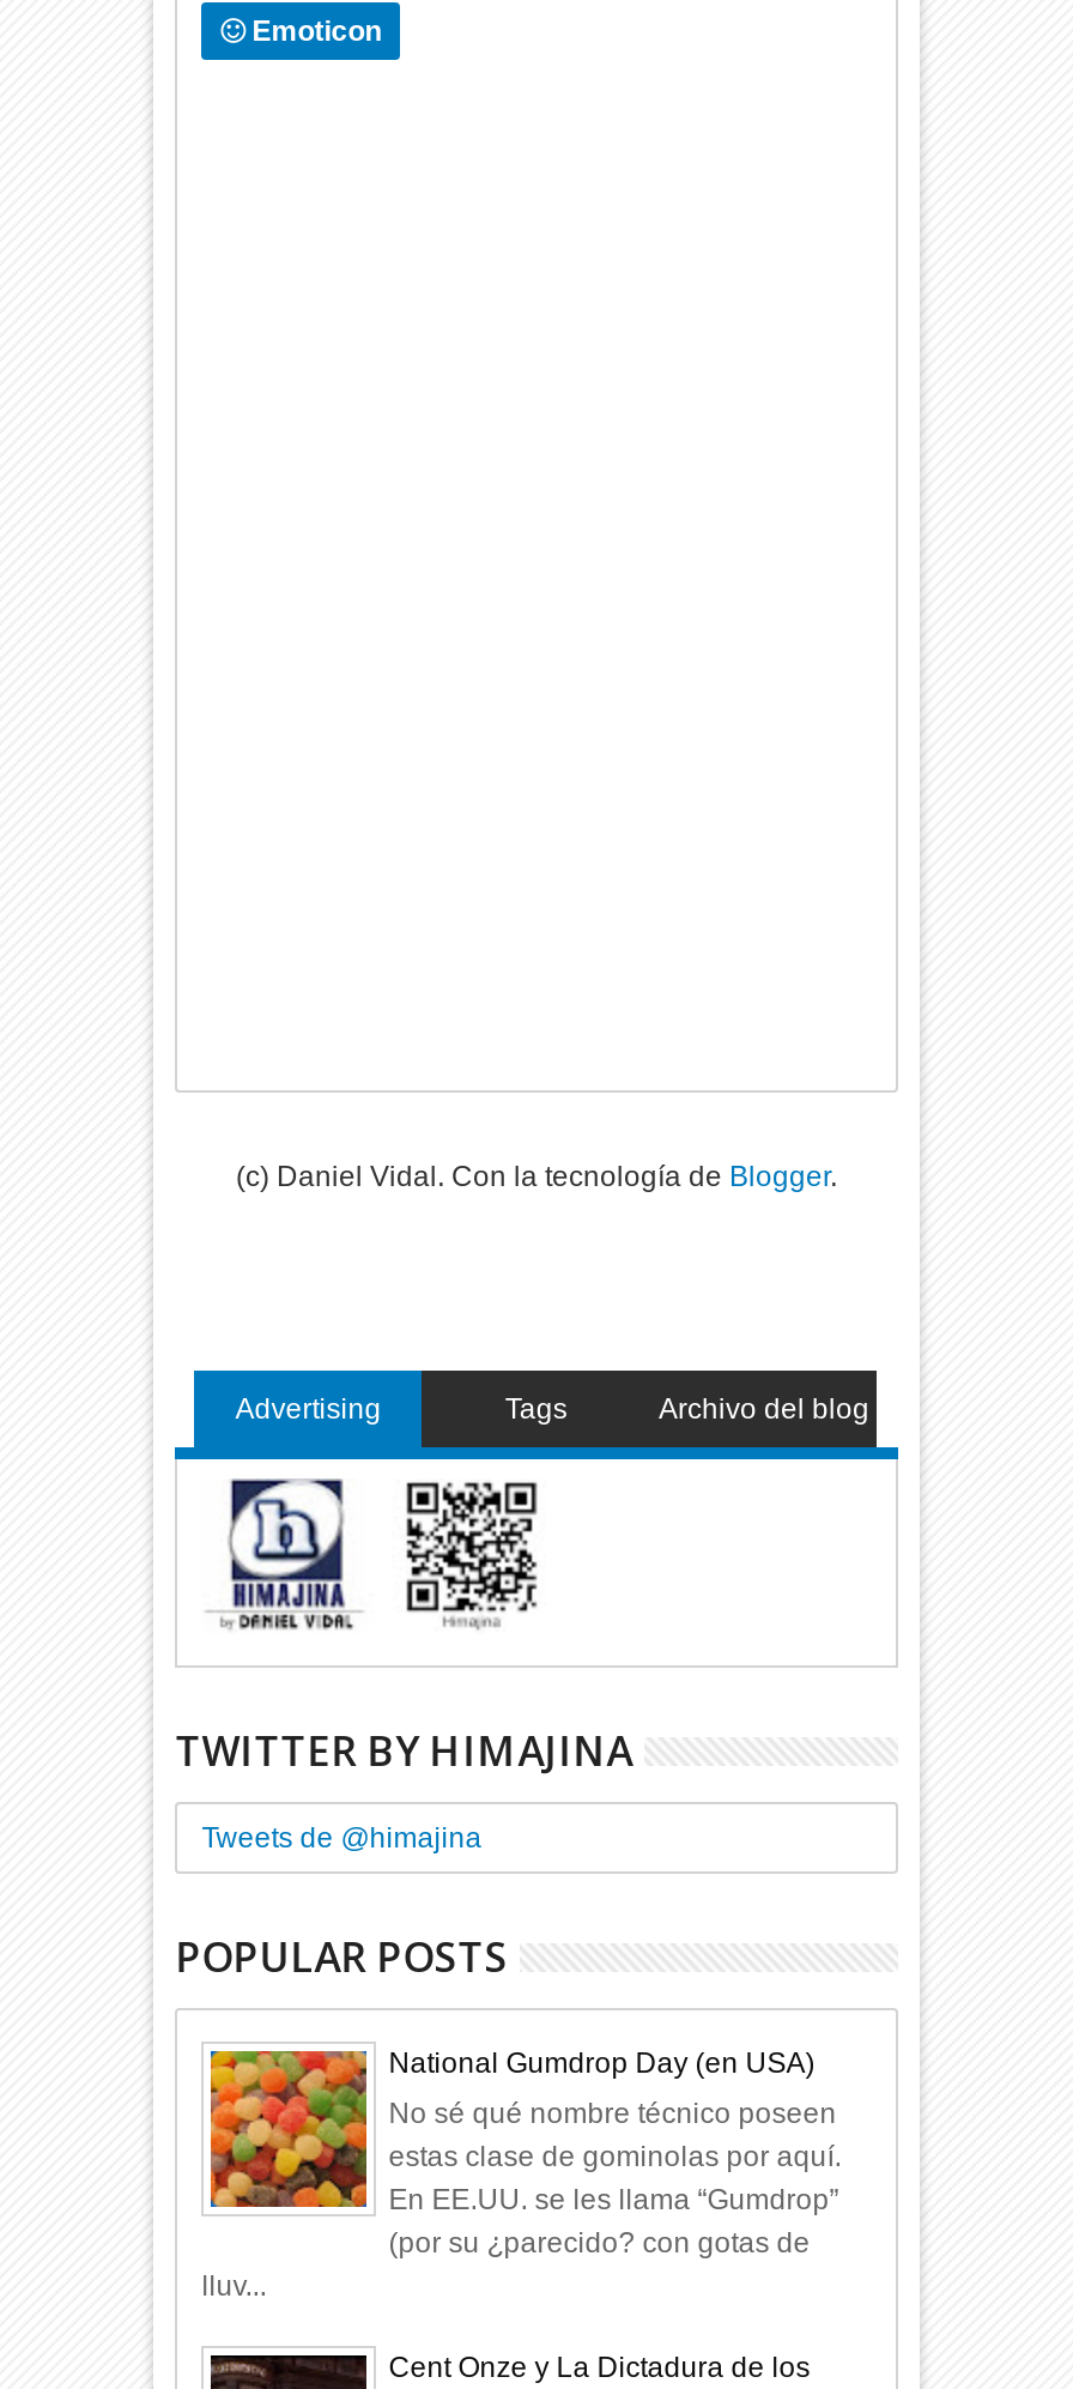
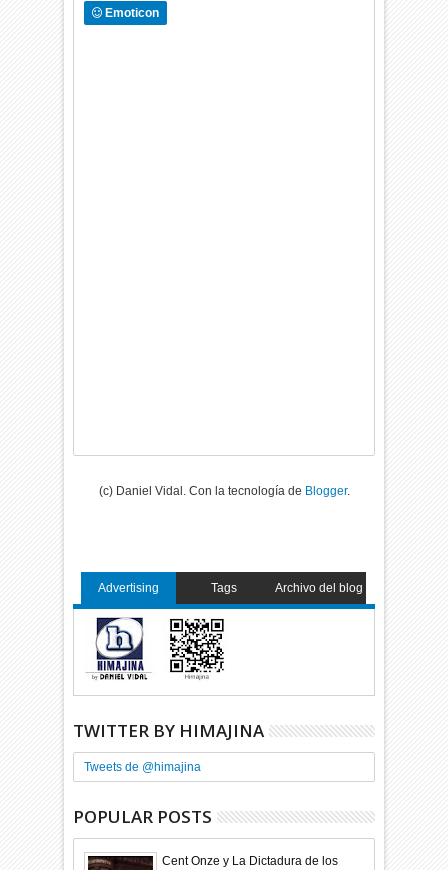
- [image]
- National Gumdrop Day (en USA)
- No sé qué nombre técnico poseen
- estas clase de gominolas por aquí.
- En EE.UU. se les llama “Gumdrop”
- (por su ¿parecido? con gotas de
- lluv...
